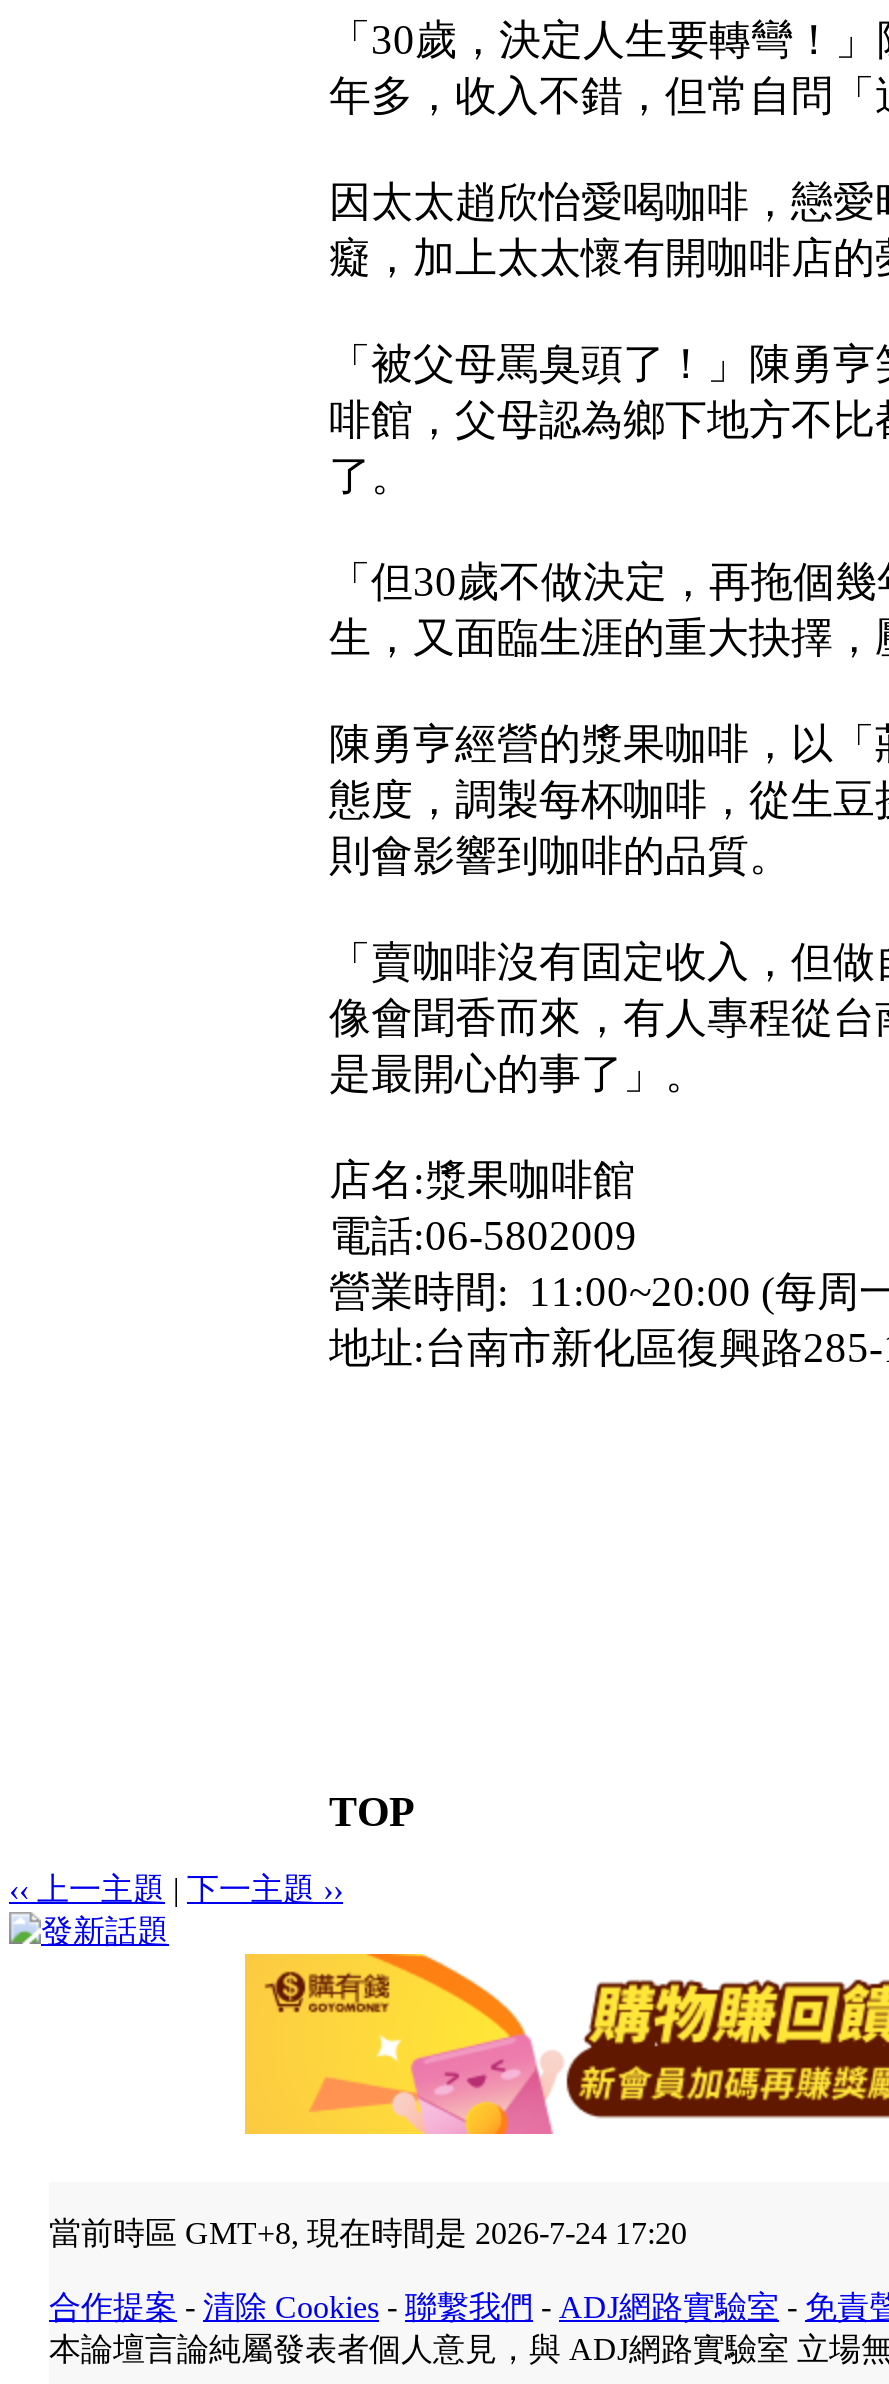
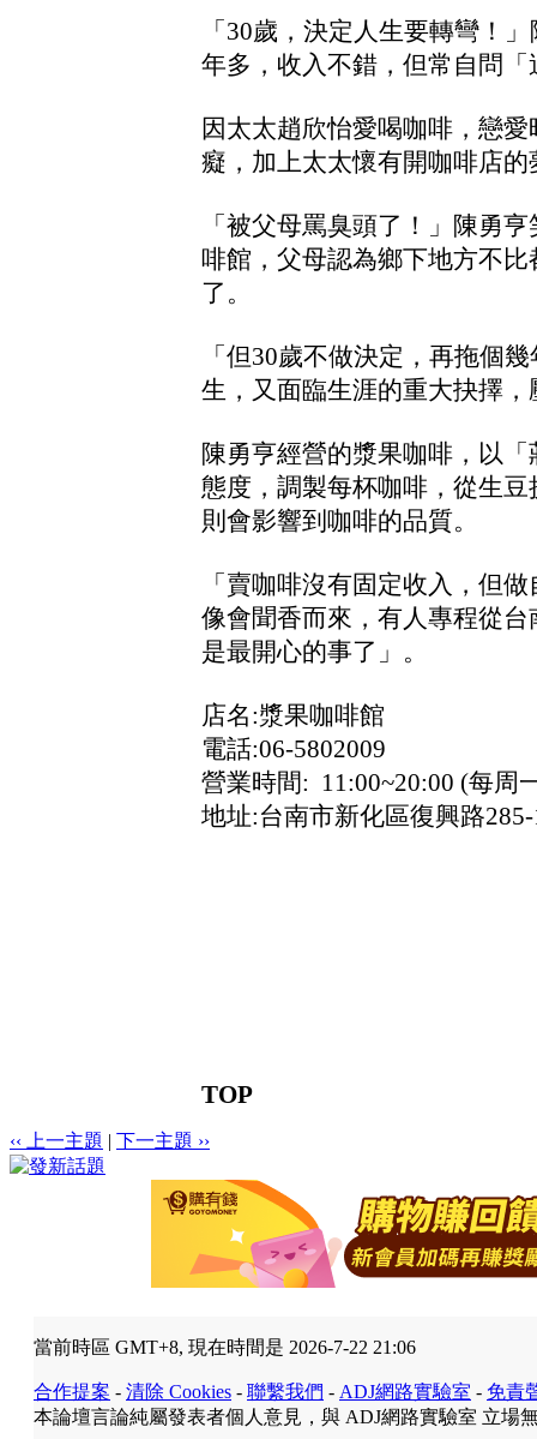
- 當前時區 GMT+8, 現在時間是 2026-7-24 17:20
+ 當前時區 GMT+8, 現在時間是 2026-7-22 21:06
